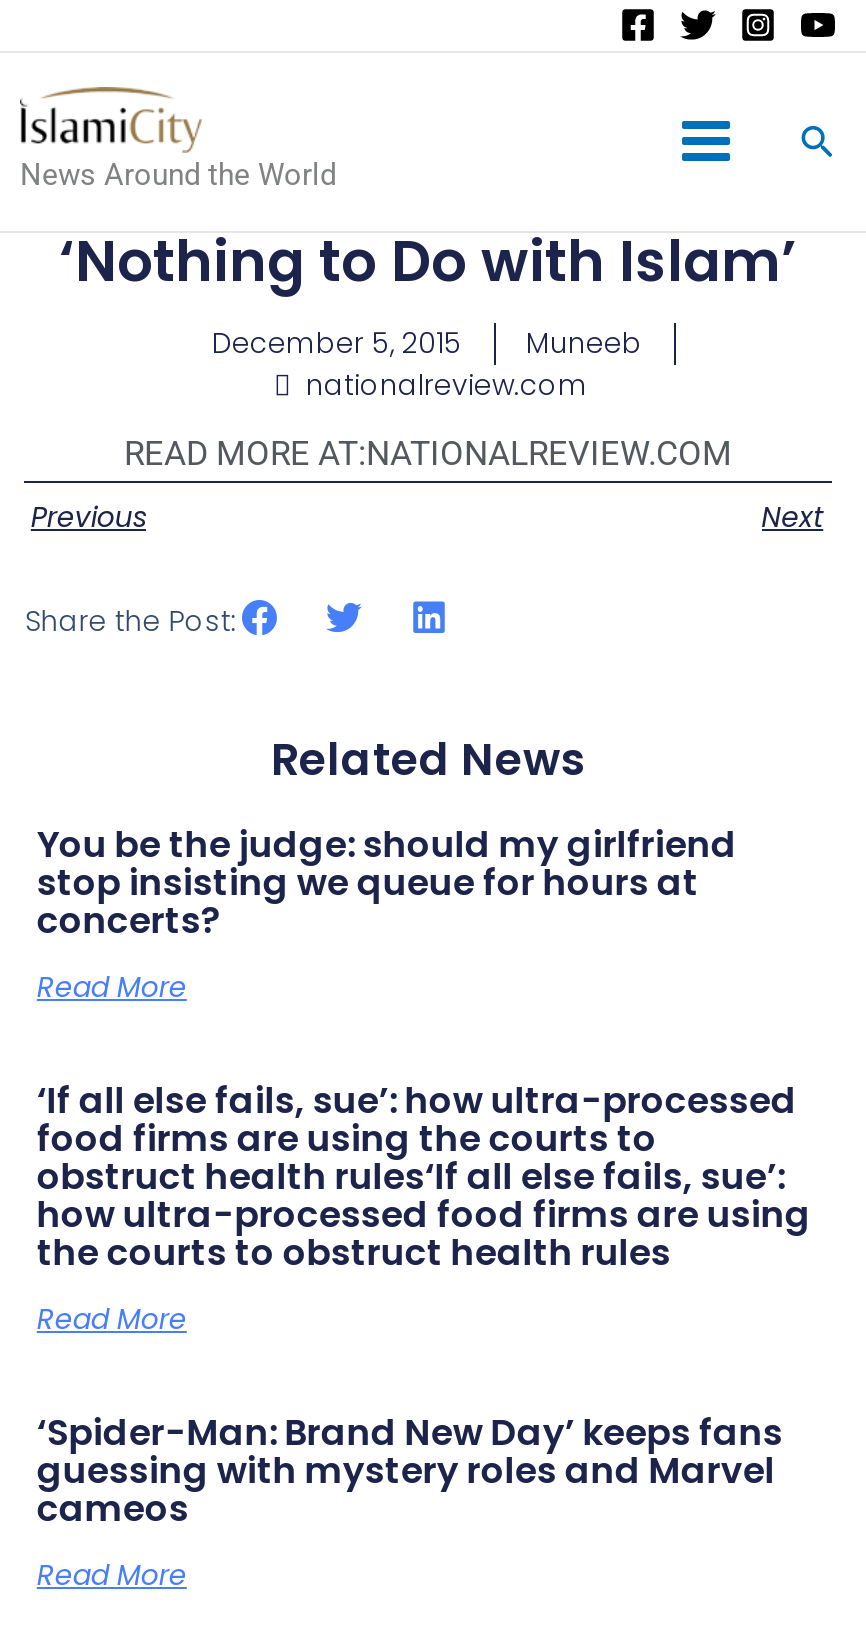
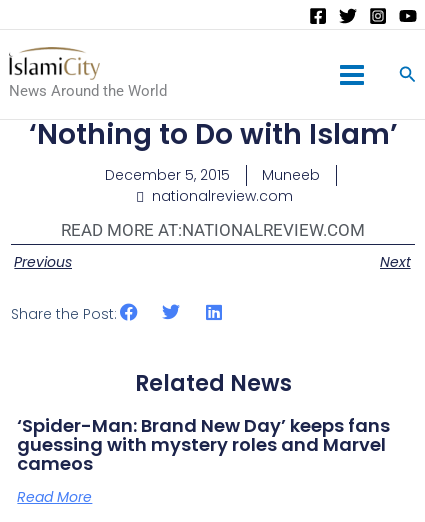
- You be the judge: should my girlfriend
- stop insisting we queue for hours at
- concerts?
- Read More
- ‘If all else fails, sue’: how ultra-processed
- food firms are using the courts to
- obstruct health rules‘If all else fails, sue’:
- how ultra-processed food firms are using
- the courts to obstruct health rules
- Read More
